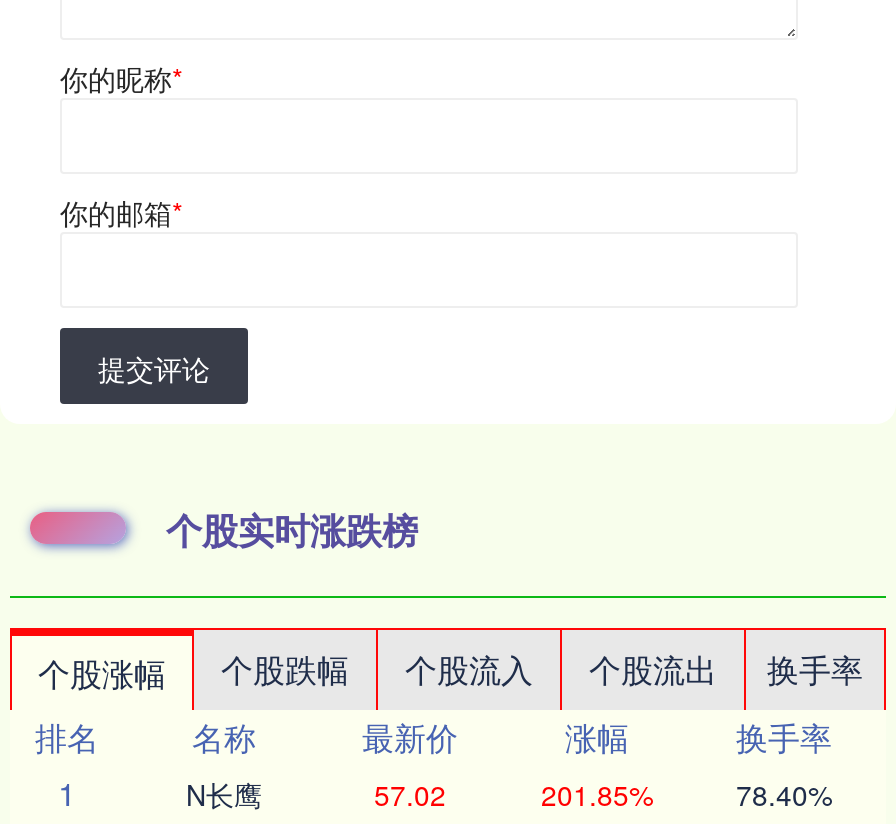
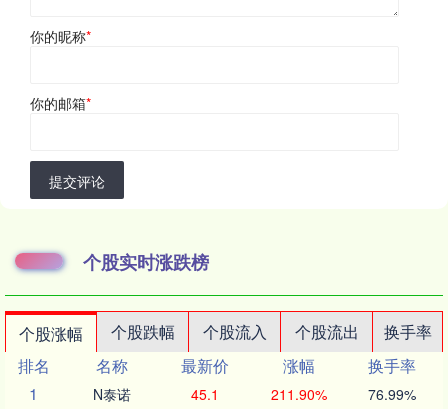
- N长鹰
+ N泰诺

- 57.02
+ 45.1

- 201.85%
+ 211.90%

- 78.40%
+ 76.99%
